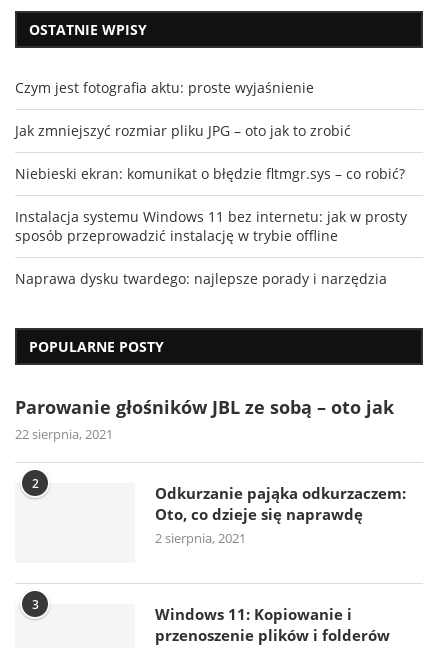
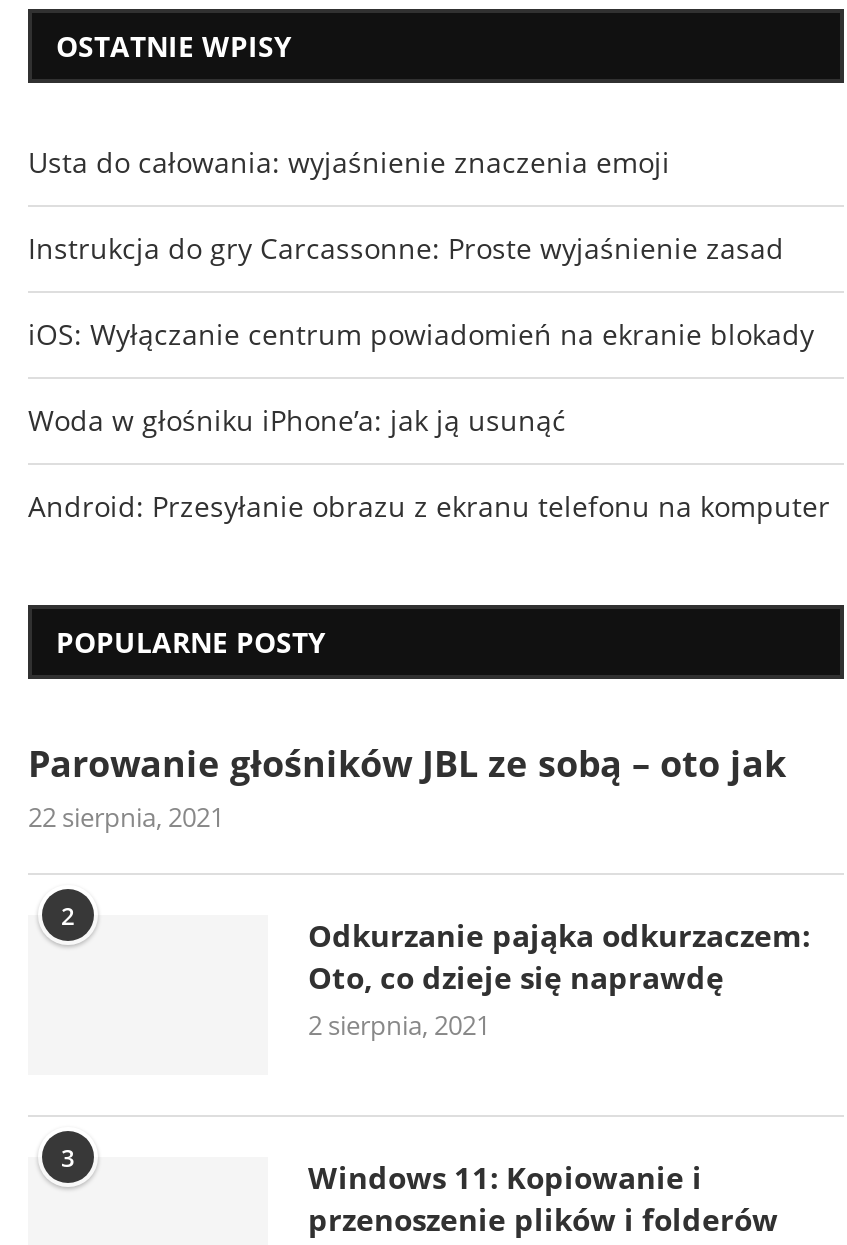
- Czym jest fotografia aktu: proste wyjaśnienie
+ Usta do całowania: wyjaśnienie znaczenia emoji

- Jak zmniejszyć rozmiar pliku JPG – oto jak to zrobić
+ Instrukcja do gry Carcassonne: Proste wyjaśnienie zasad

- Niebieski ekran: komunikat o błędzie fltmgr.sys – co robić?
+ iOS: Wyłączanie centrum powiadomień na ekranie blokady

- Instalacja systemu Windows 11 bez internetu: jak w prosty
- sposób przeprowadzić instalację w trybie offline
+ Woda w głośniku iPhone’a: jak ją usunąć

- Naprawa dysku twardego: najlepsze porady i narzędzia
+ Android: Przesyłanie obrazu z ekranu telefonu na komputer
